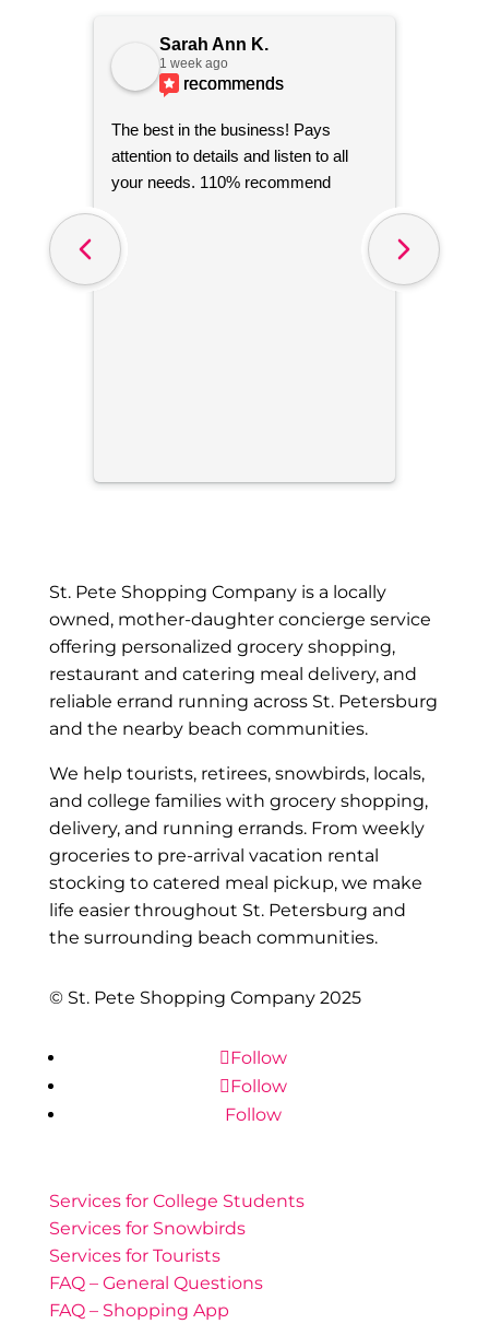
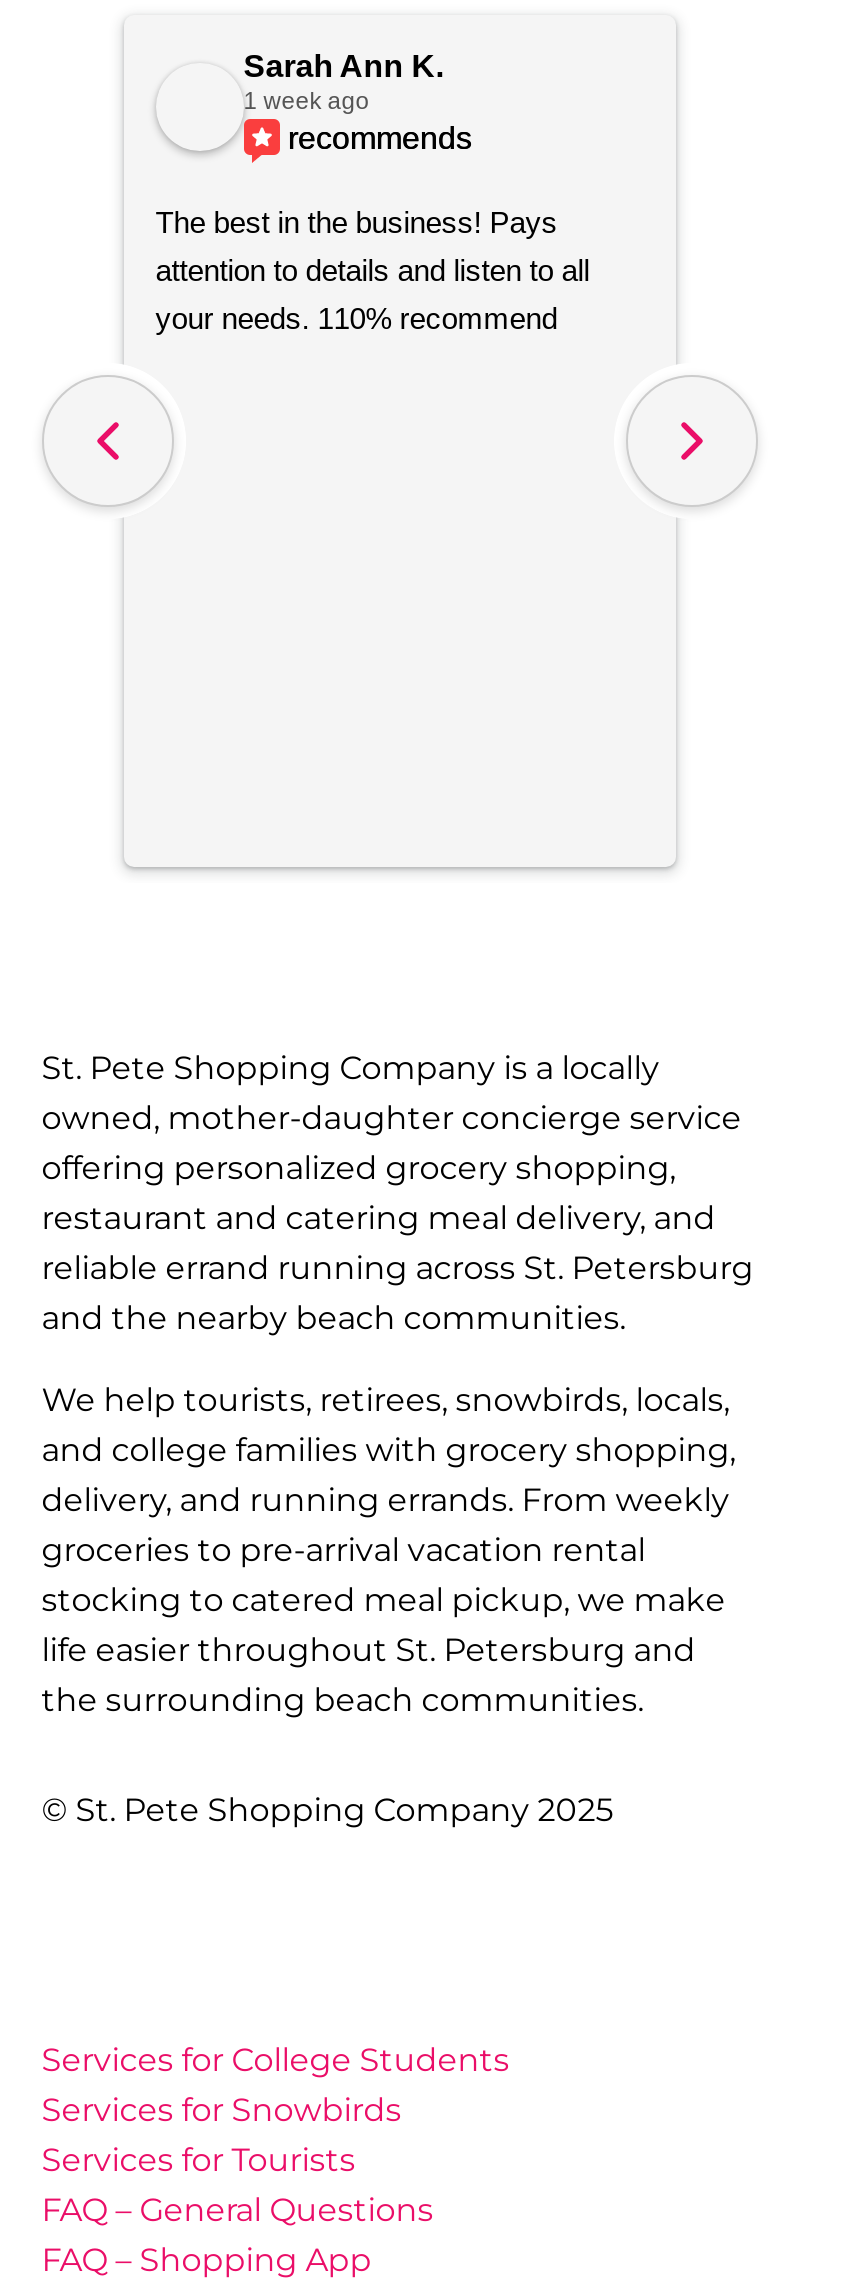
- Follow
- Follow
- Follow
